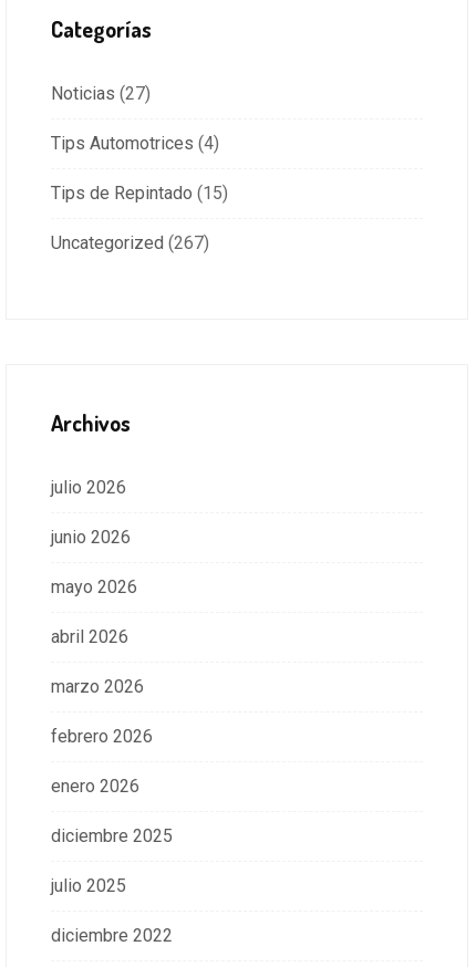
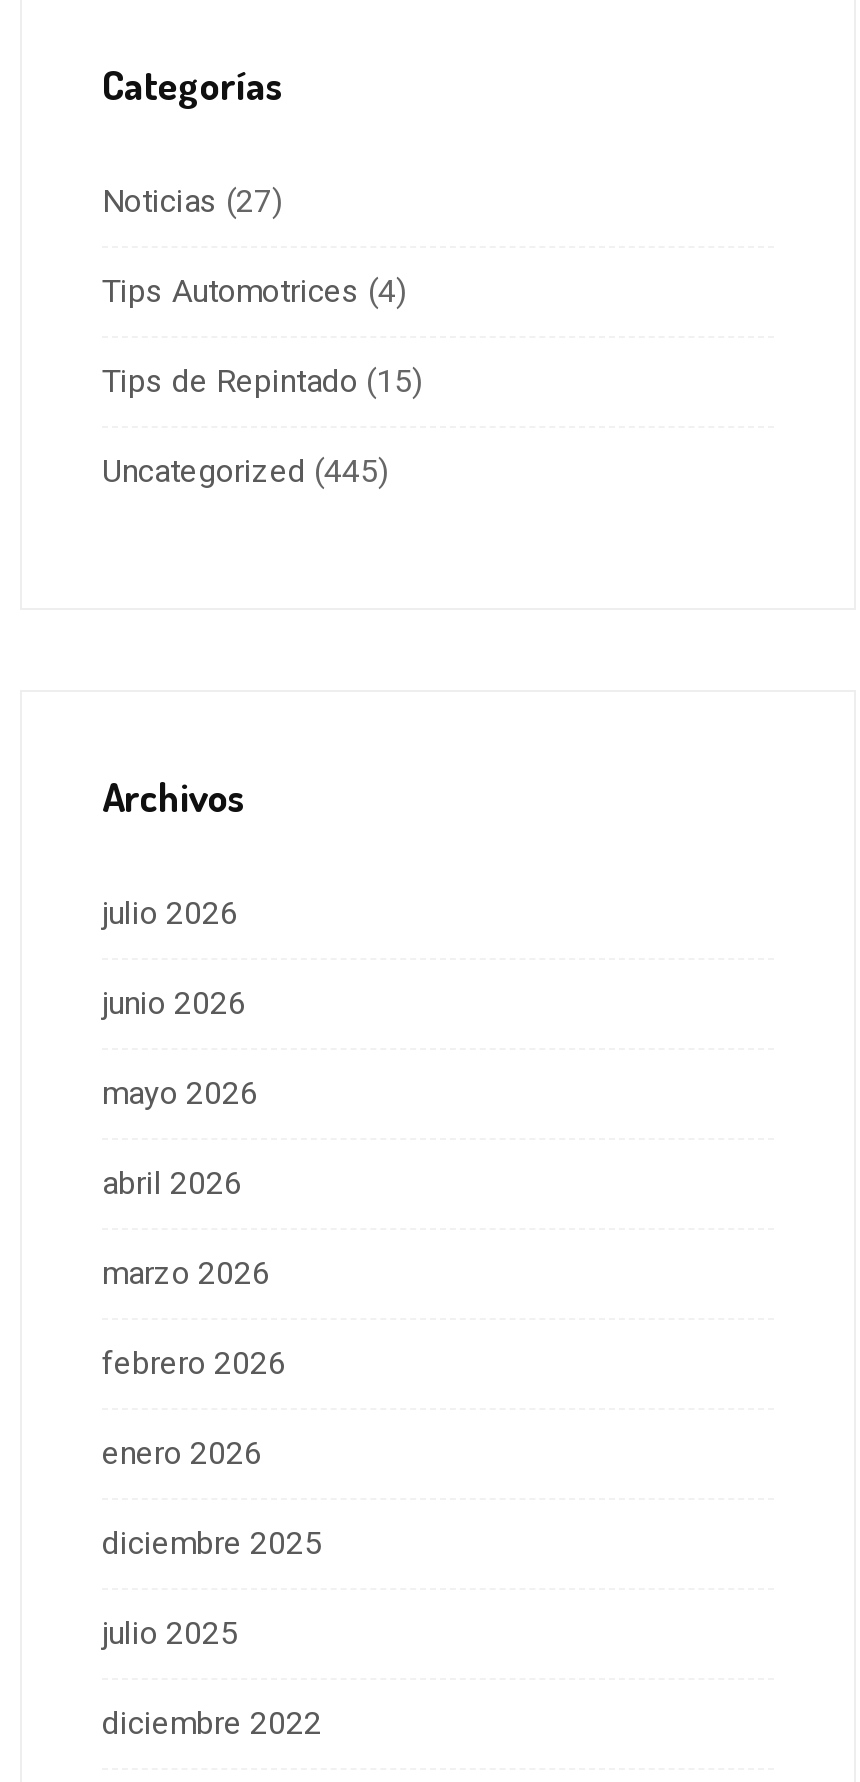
- Uncategorized (267)
+ Uncategorized (445)
